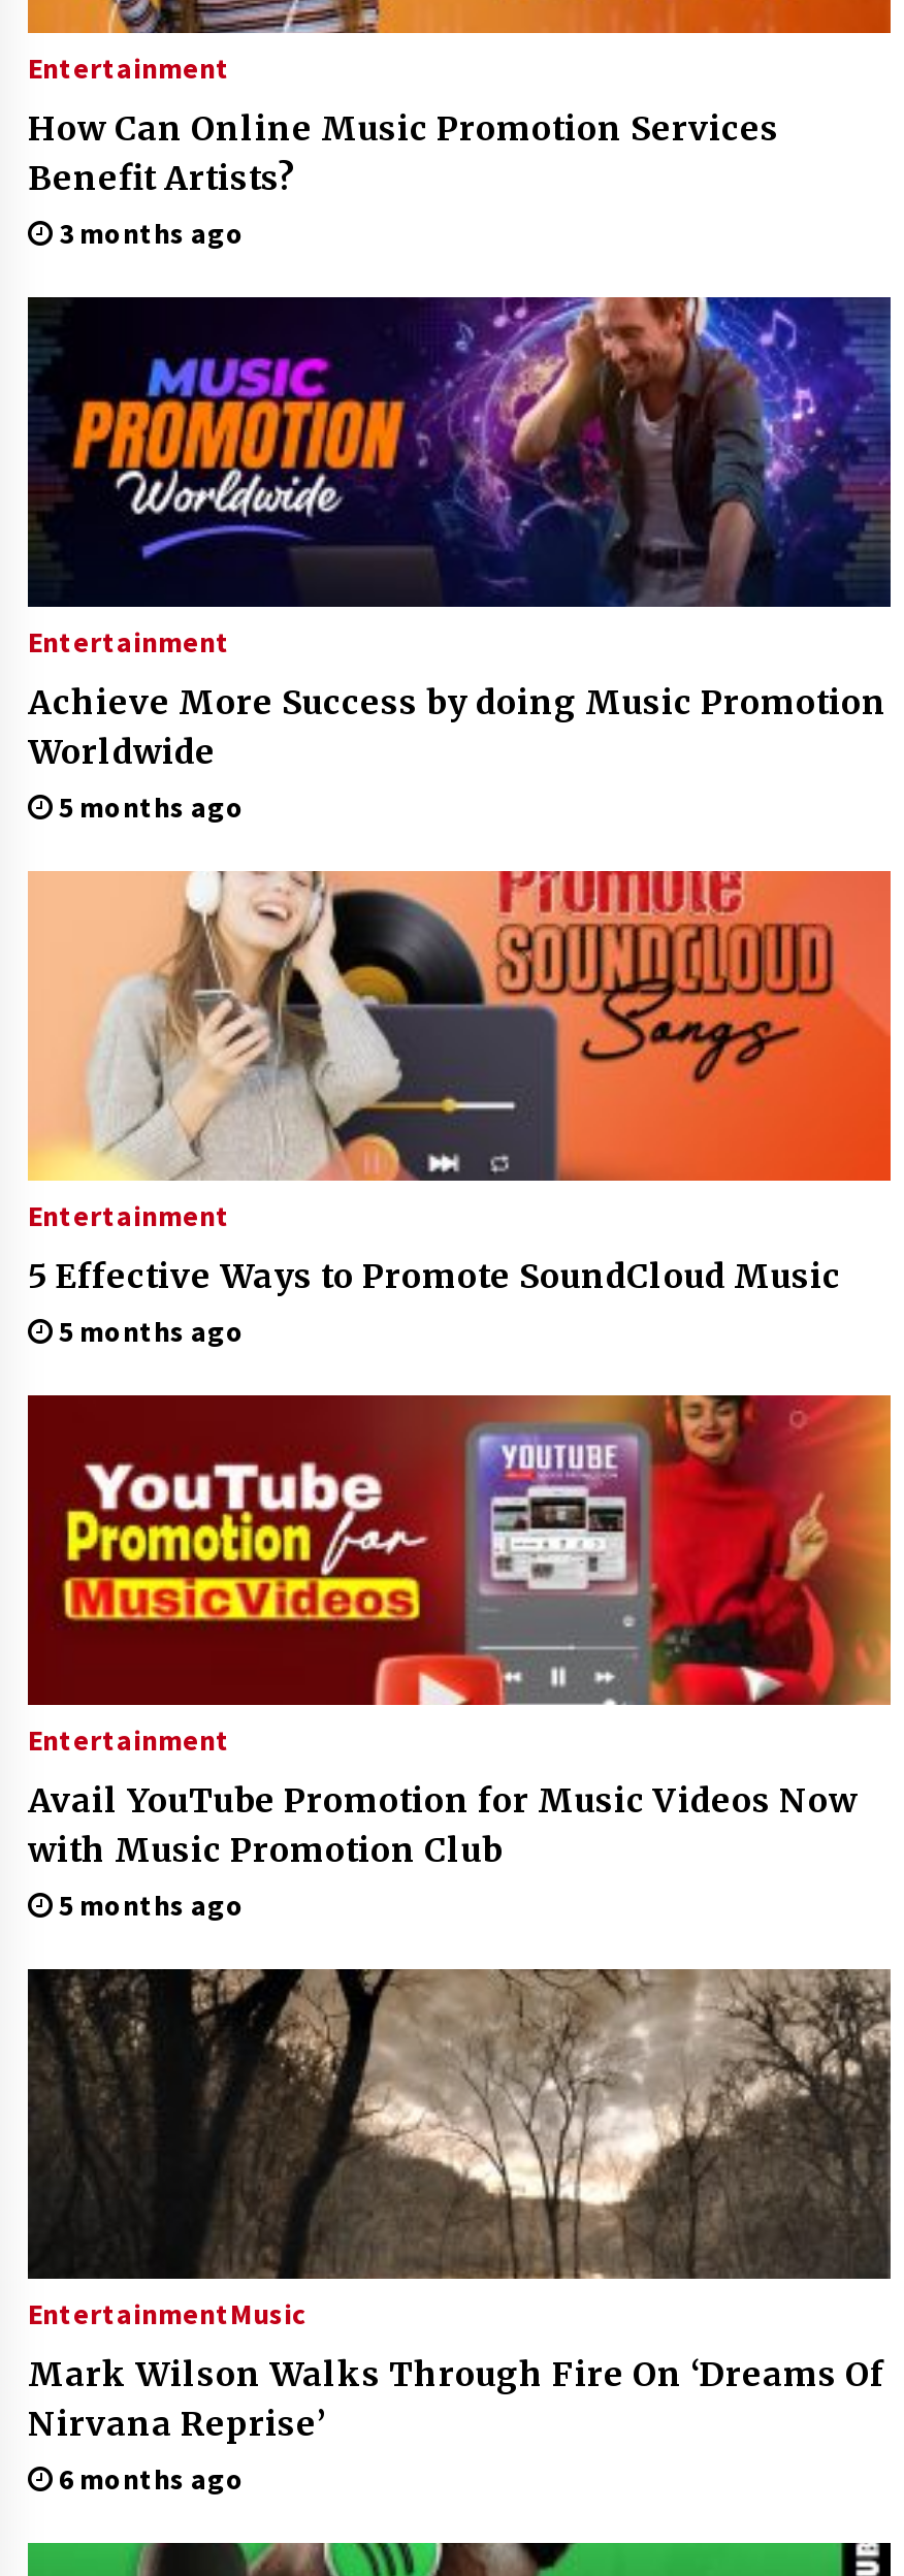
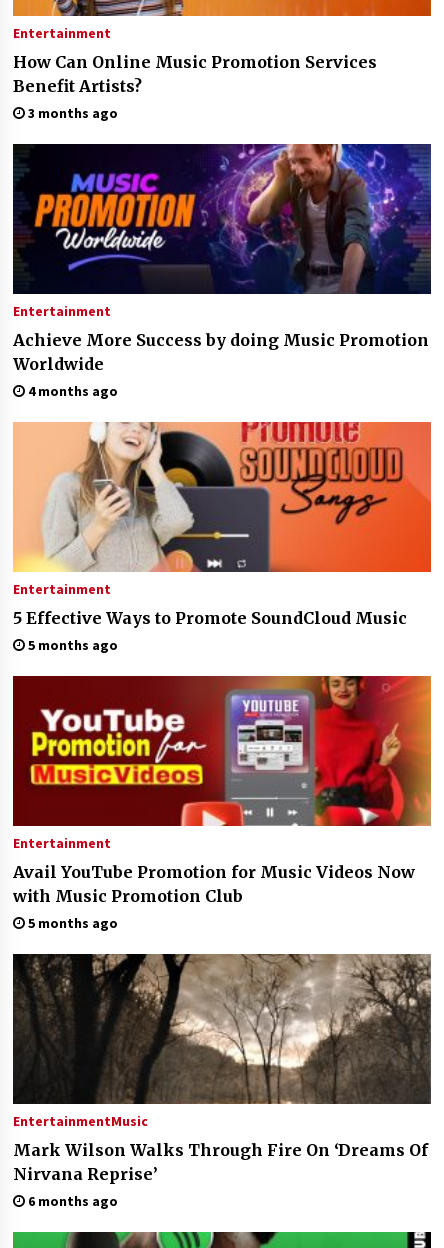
- 5 months ago
+ 4 months ago
